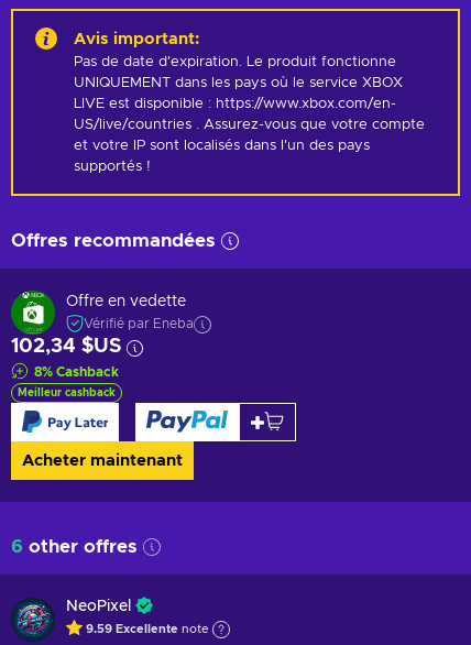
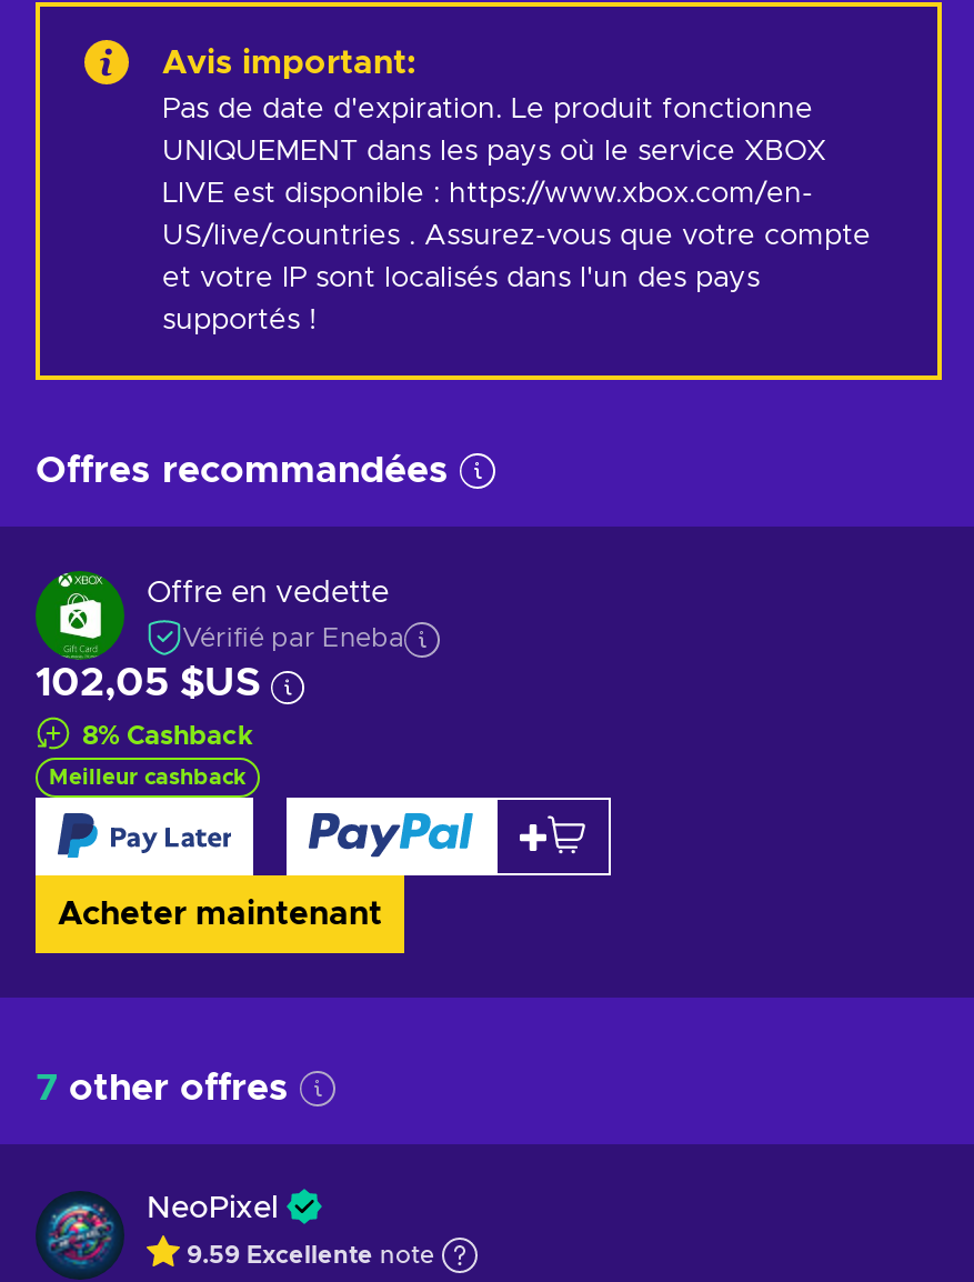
- 102,34 $US
+ 102,05 $US

- 6 other offres
+ 7 other offres
